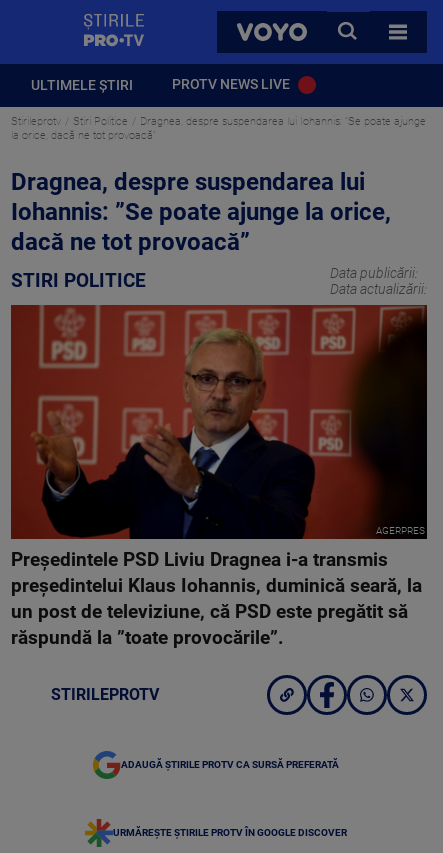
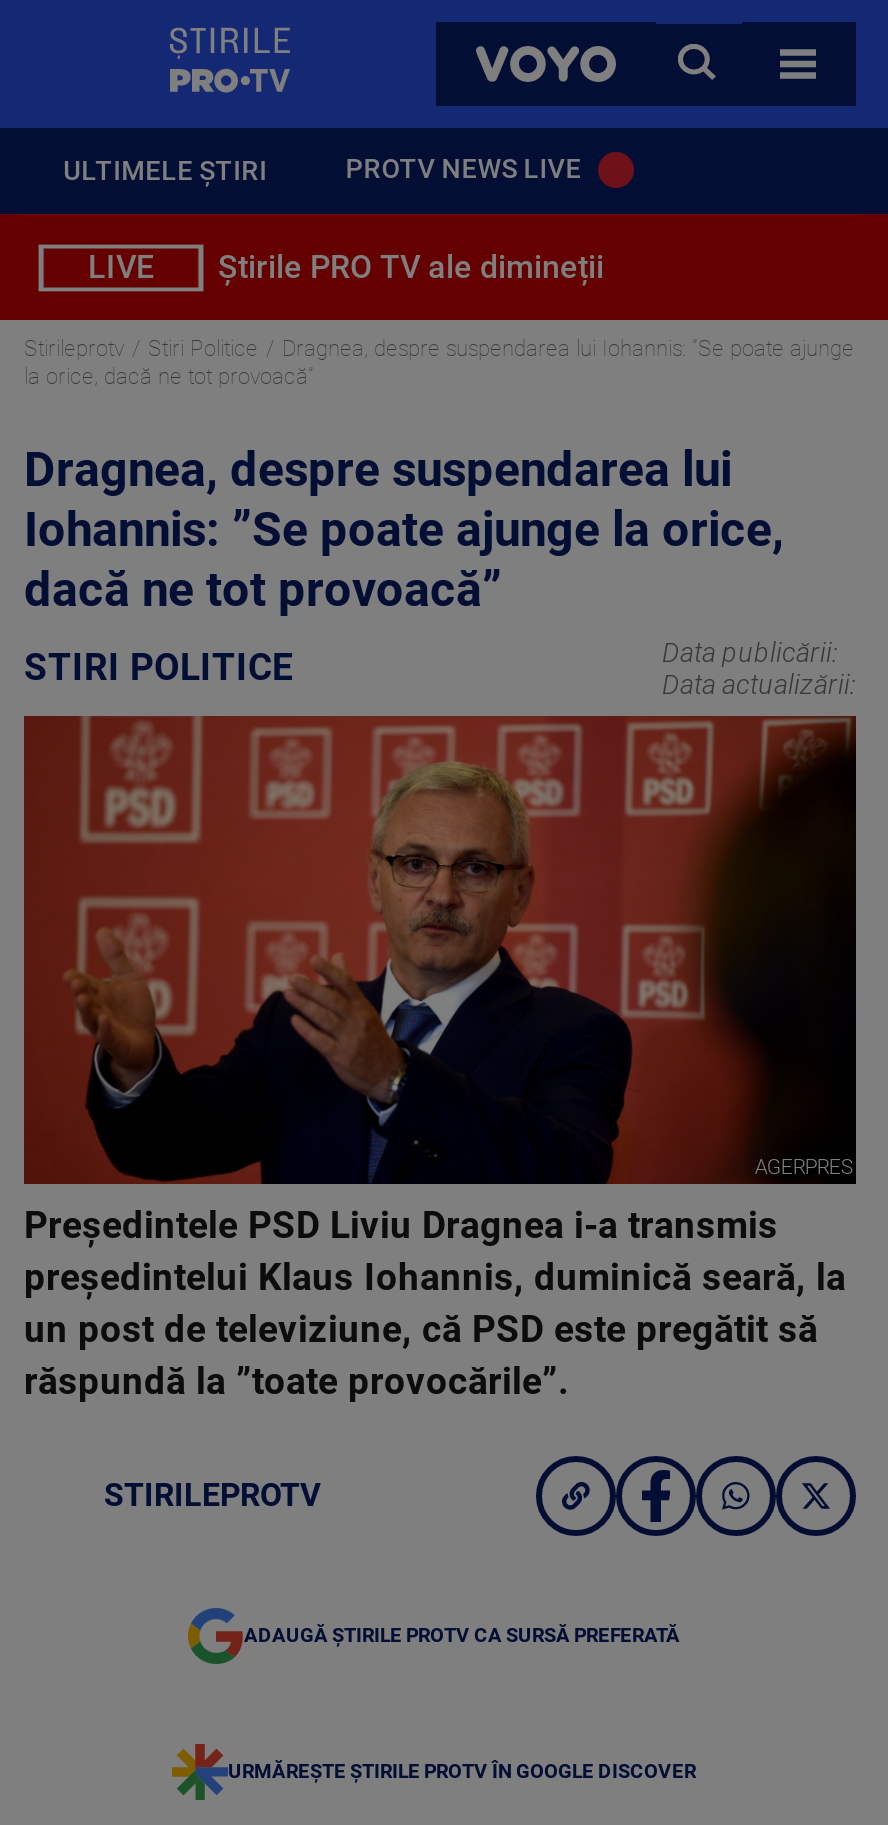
+ LIVE
+ Știrile PRO TV ale dimineții
